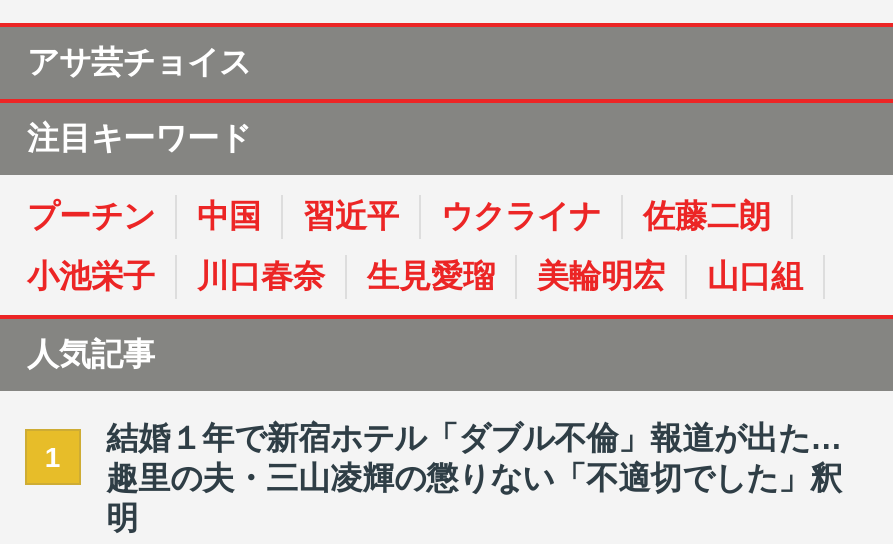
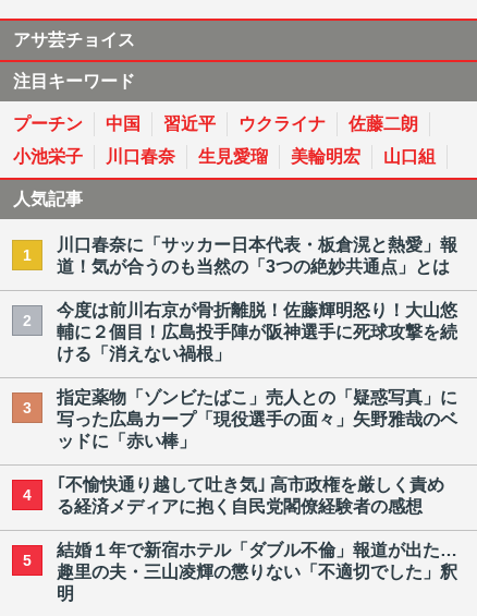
+ 川口春奈に「サッカー日本代表・板倉滉と熱愛」報
+ 道！気が合うのも当然の「3つの絶妙共通点」とは
+ 2

+ 今度は前川右京が骨折離脱！佐藤輝明怒り！大山悠
+ 輔に２個目！広島投手陣が阪神選手に死球攻撃を続
+ ける「消えない禍根」
+ 3

+ 指定薬物「ゾンビたばこ」売人との「疑惑写真」に
+ 写った広島カープ「現役選手の面々」矢野雅哉のベ
+ ッドに「赤い棒」
+ 4

+ ｢不愉快通り越して吐き気｣ 高市政権を厳しく責め
+ る経済メディアに抱く自民党閣僚経験者の感想
+ 5
